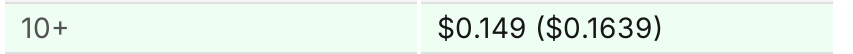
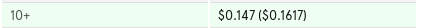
- $0.149 ($0.1639)
+ $0.147 ($0.1617)
